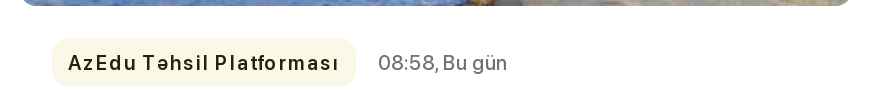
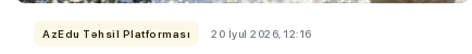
- AzEdu Təhsil Platforması 08:58, Bu gün
+ AzEdu Təhsil Platforması 20 İyul 2026, 12:16
